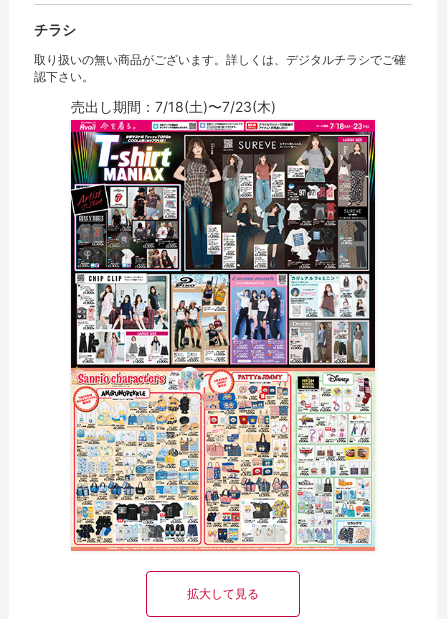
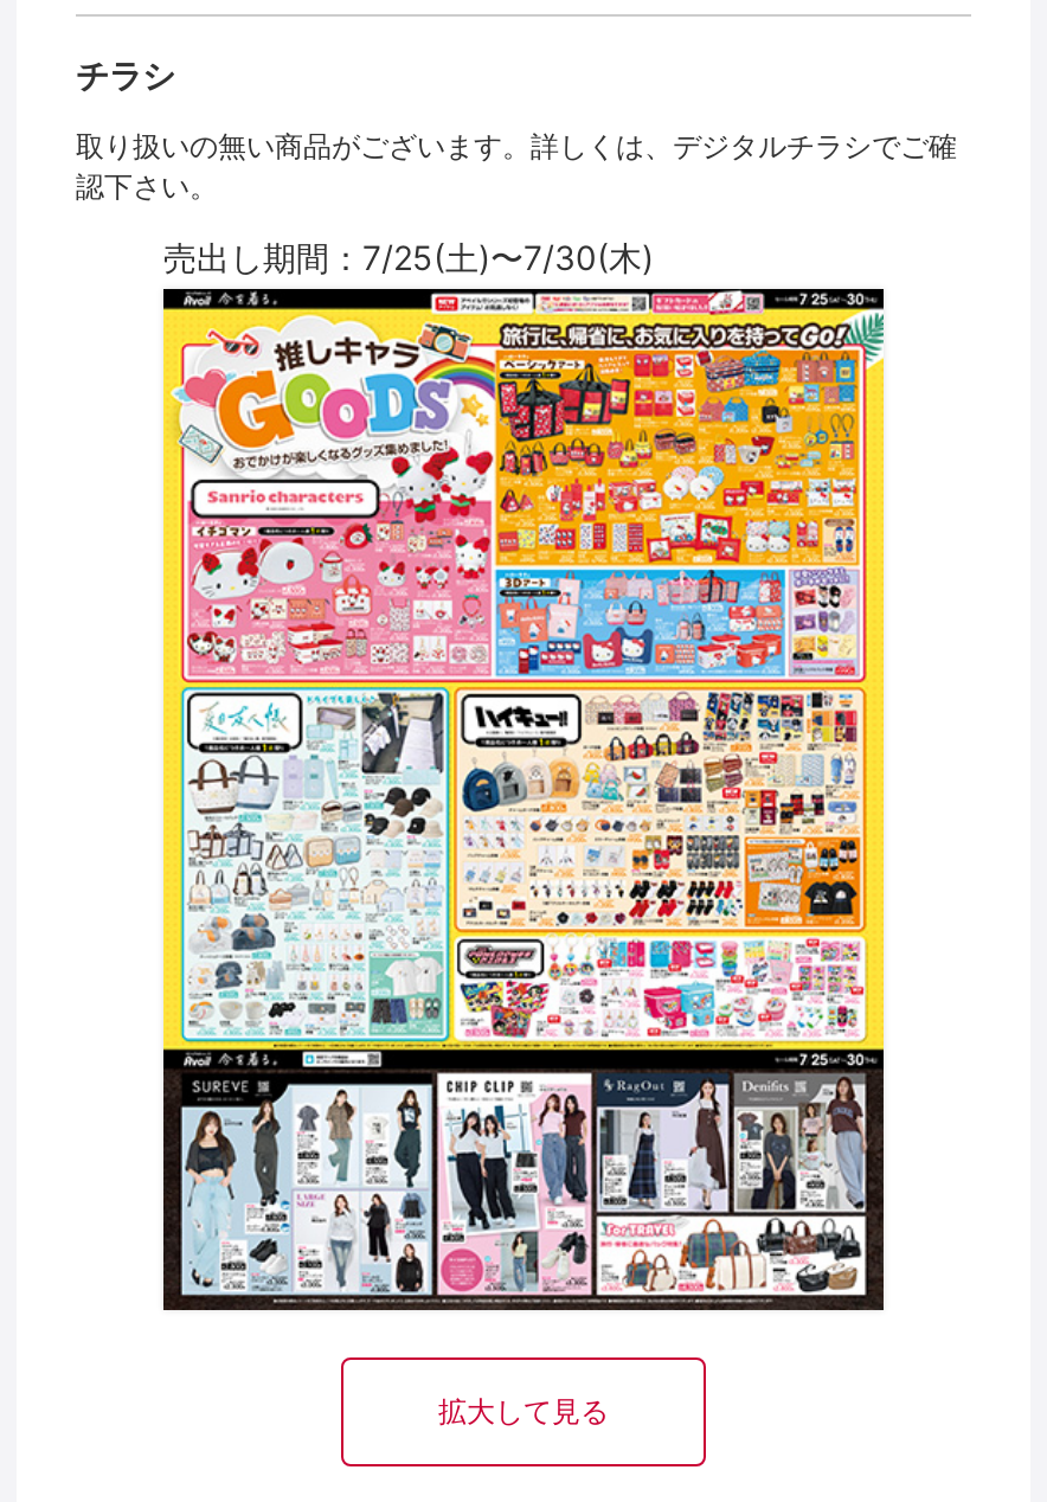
- 売出し期間：7/18(土)〜7/23(木)
+ 売出し期間：7/25(土)〜7/30(木)

- [image]
+ [image]
